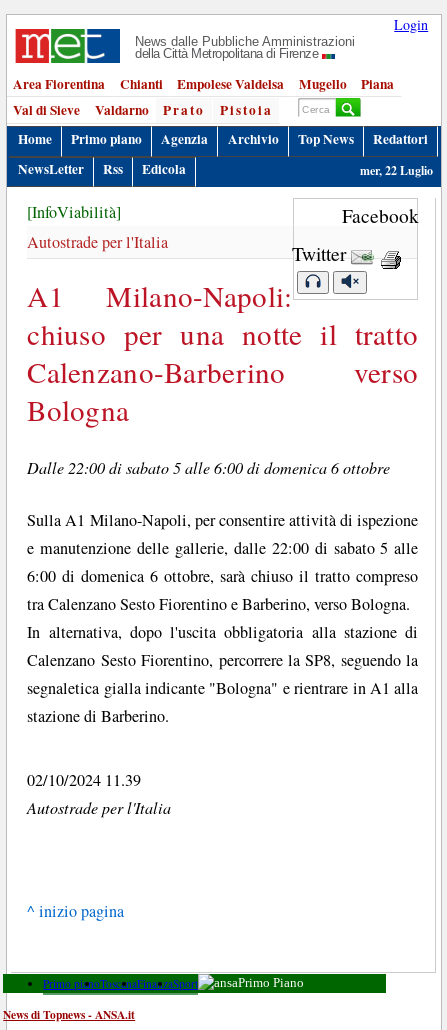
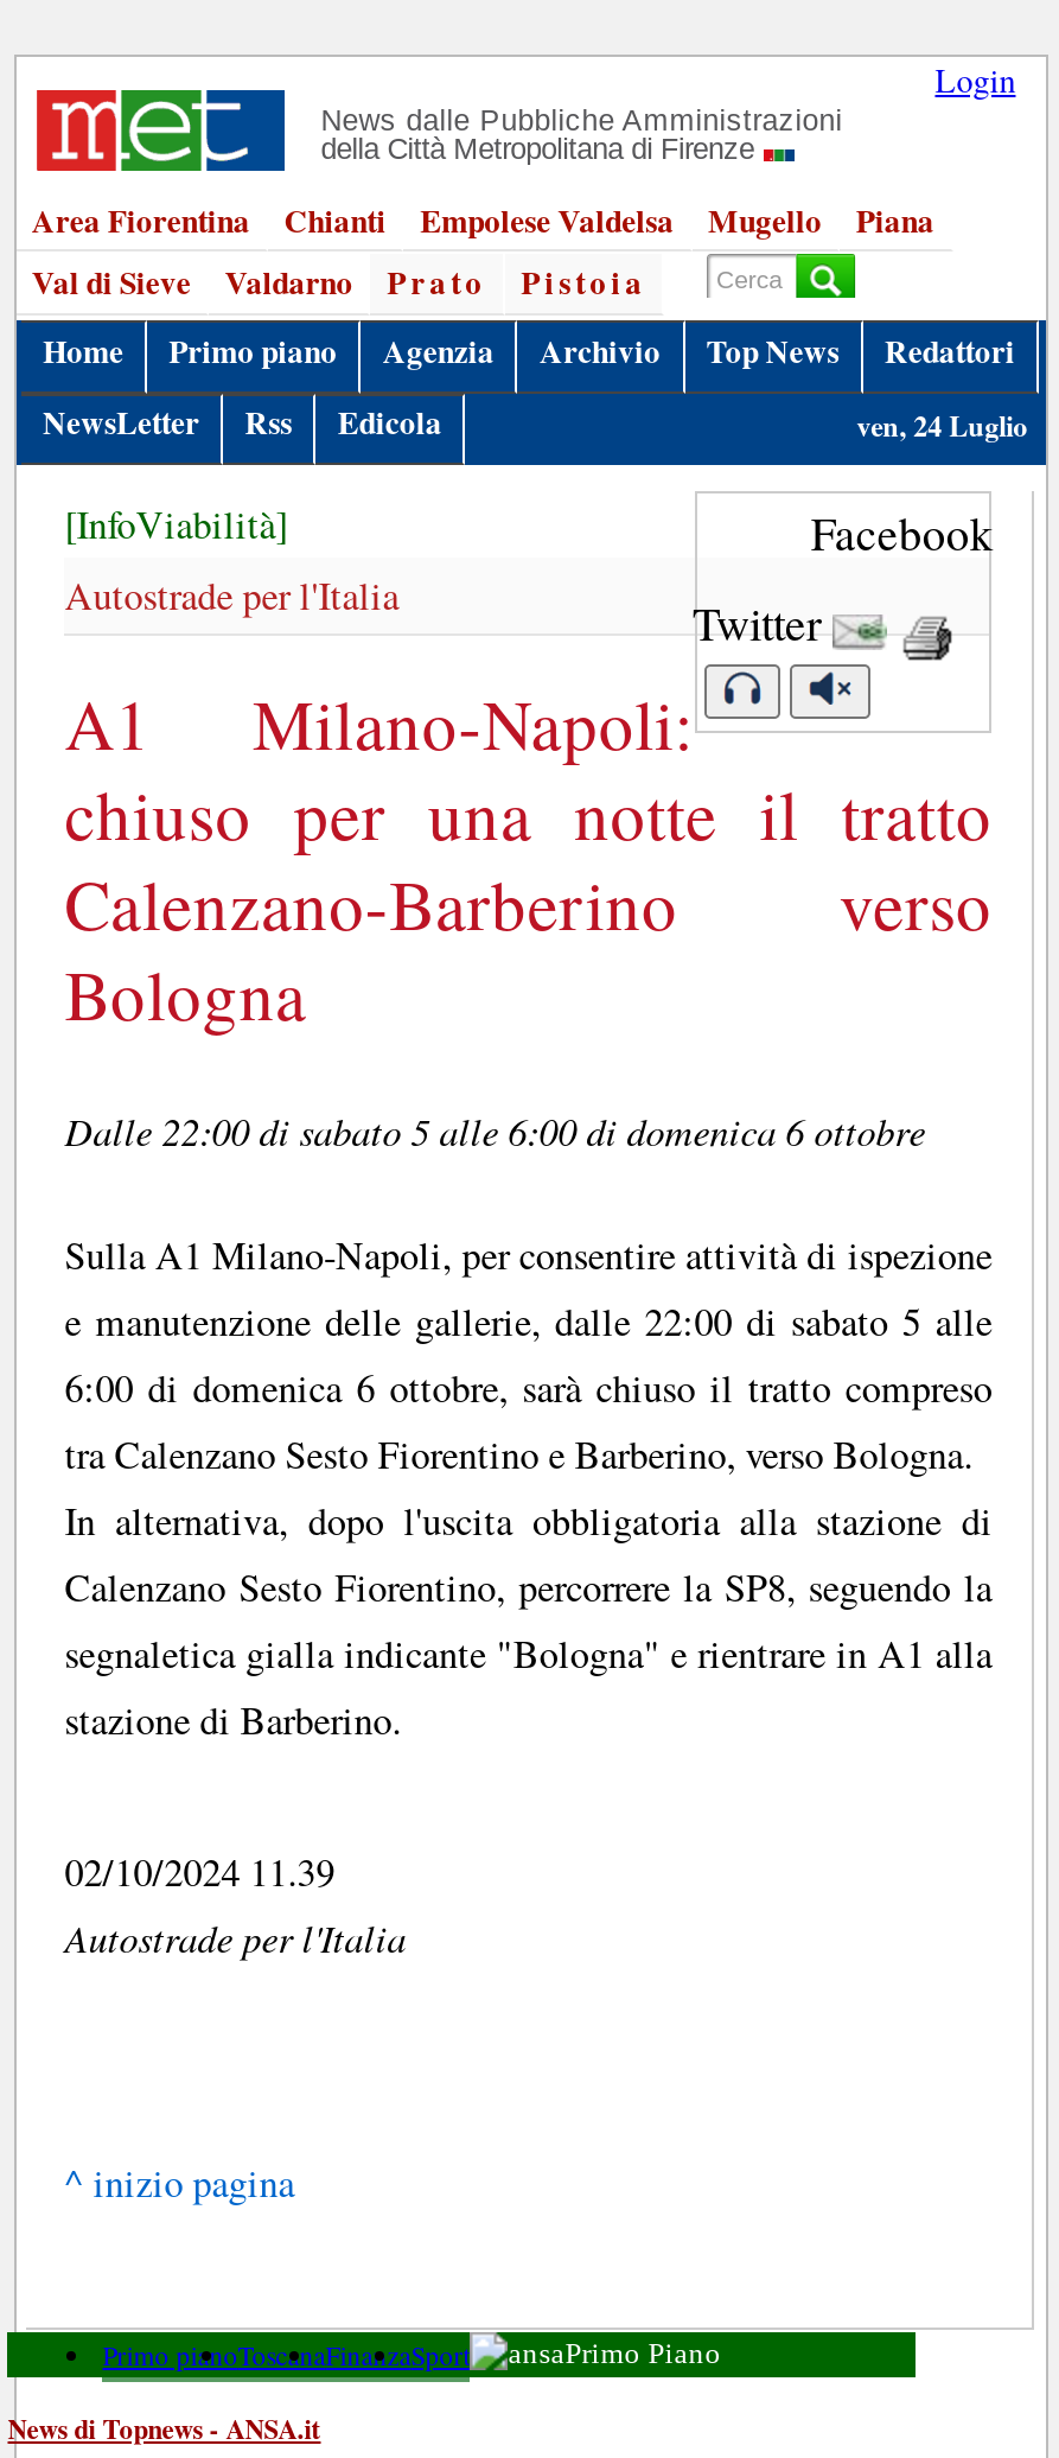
- mer, 22 Luglio
+ ven, 24 Luglio
